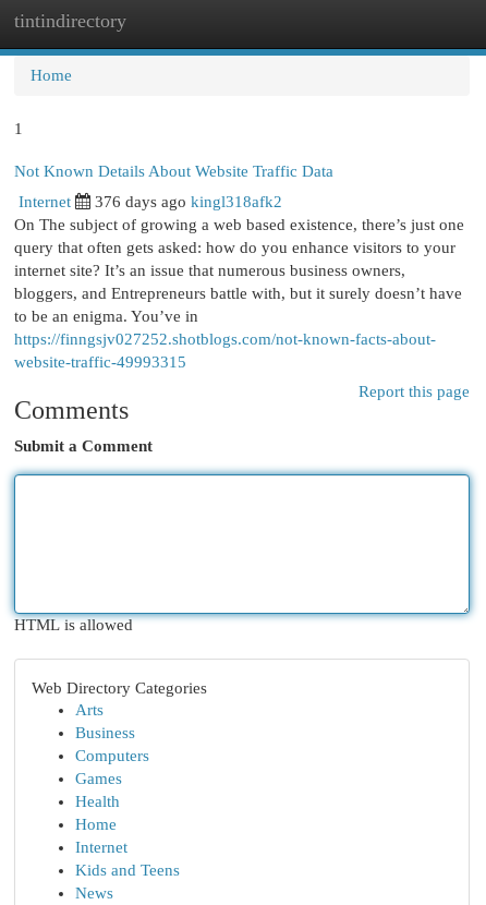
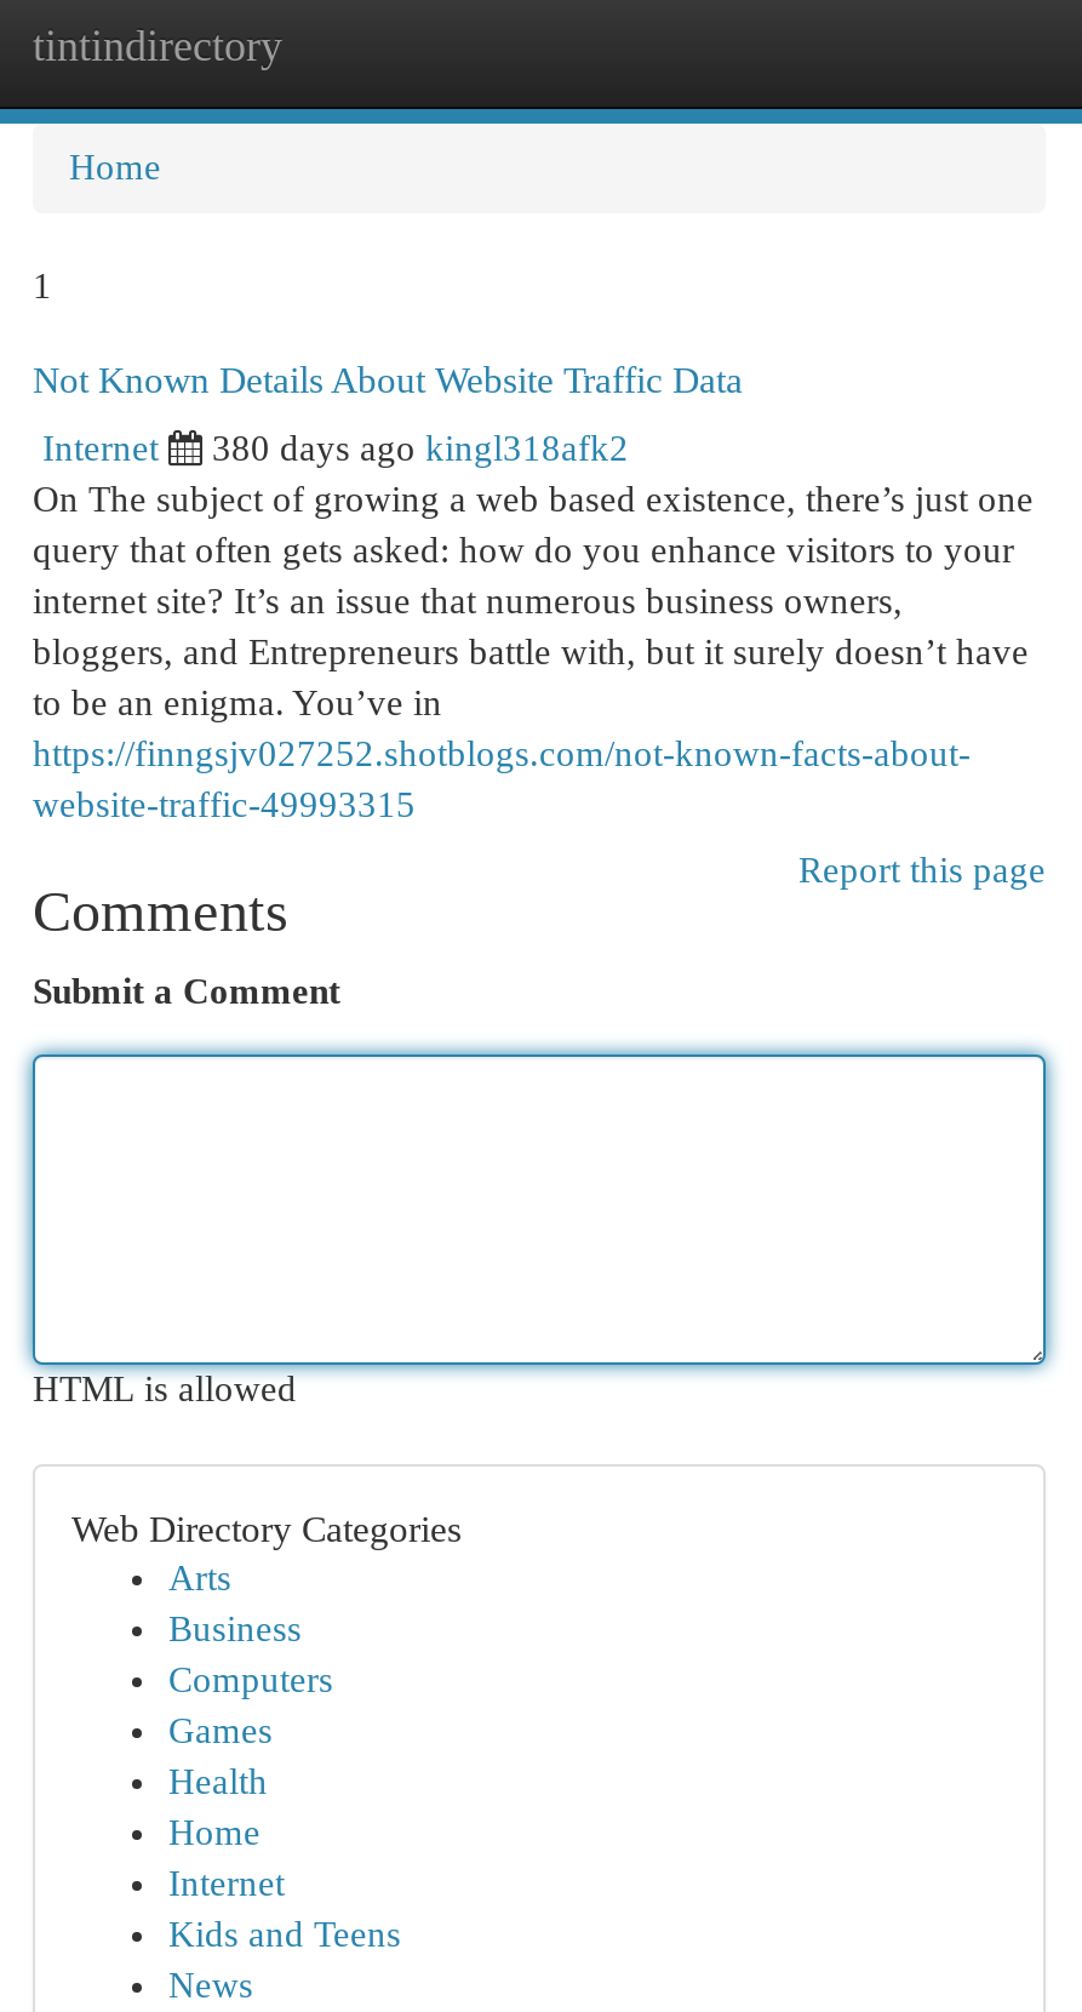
- 376 days ago kingl318afk2
+ 380 days ago kingl318afk2
